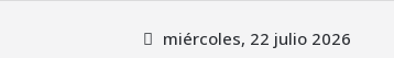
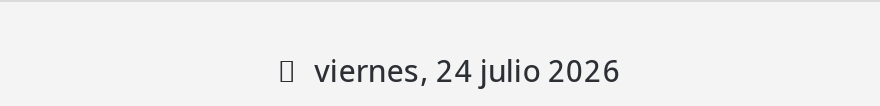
- miércoles, 22 julio 2026
+ viernes, 24 julio 2026
